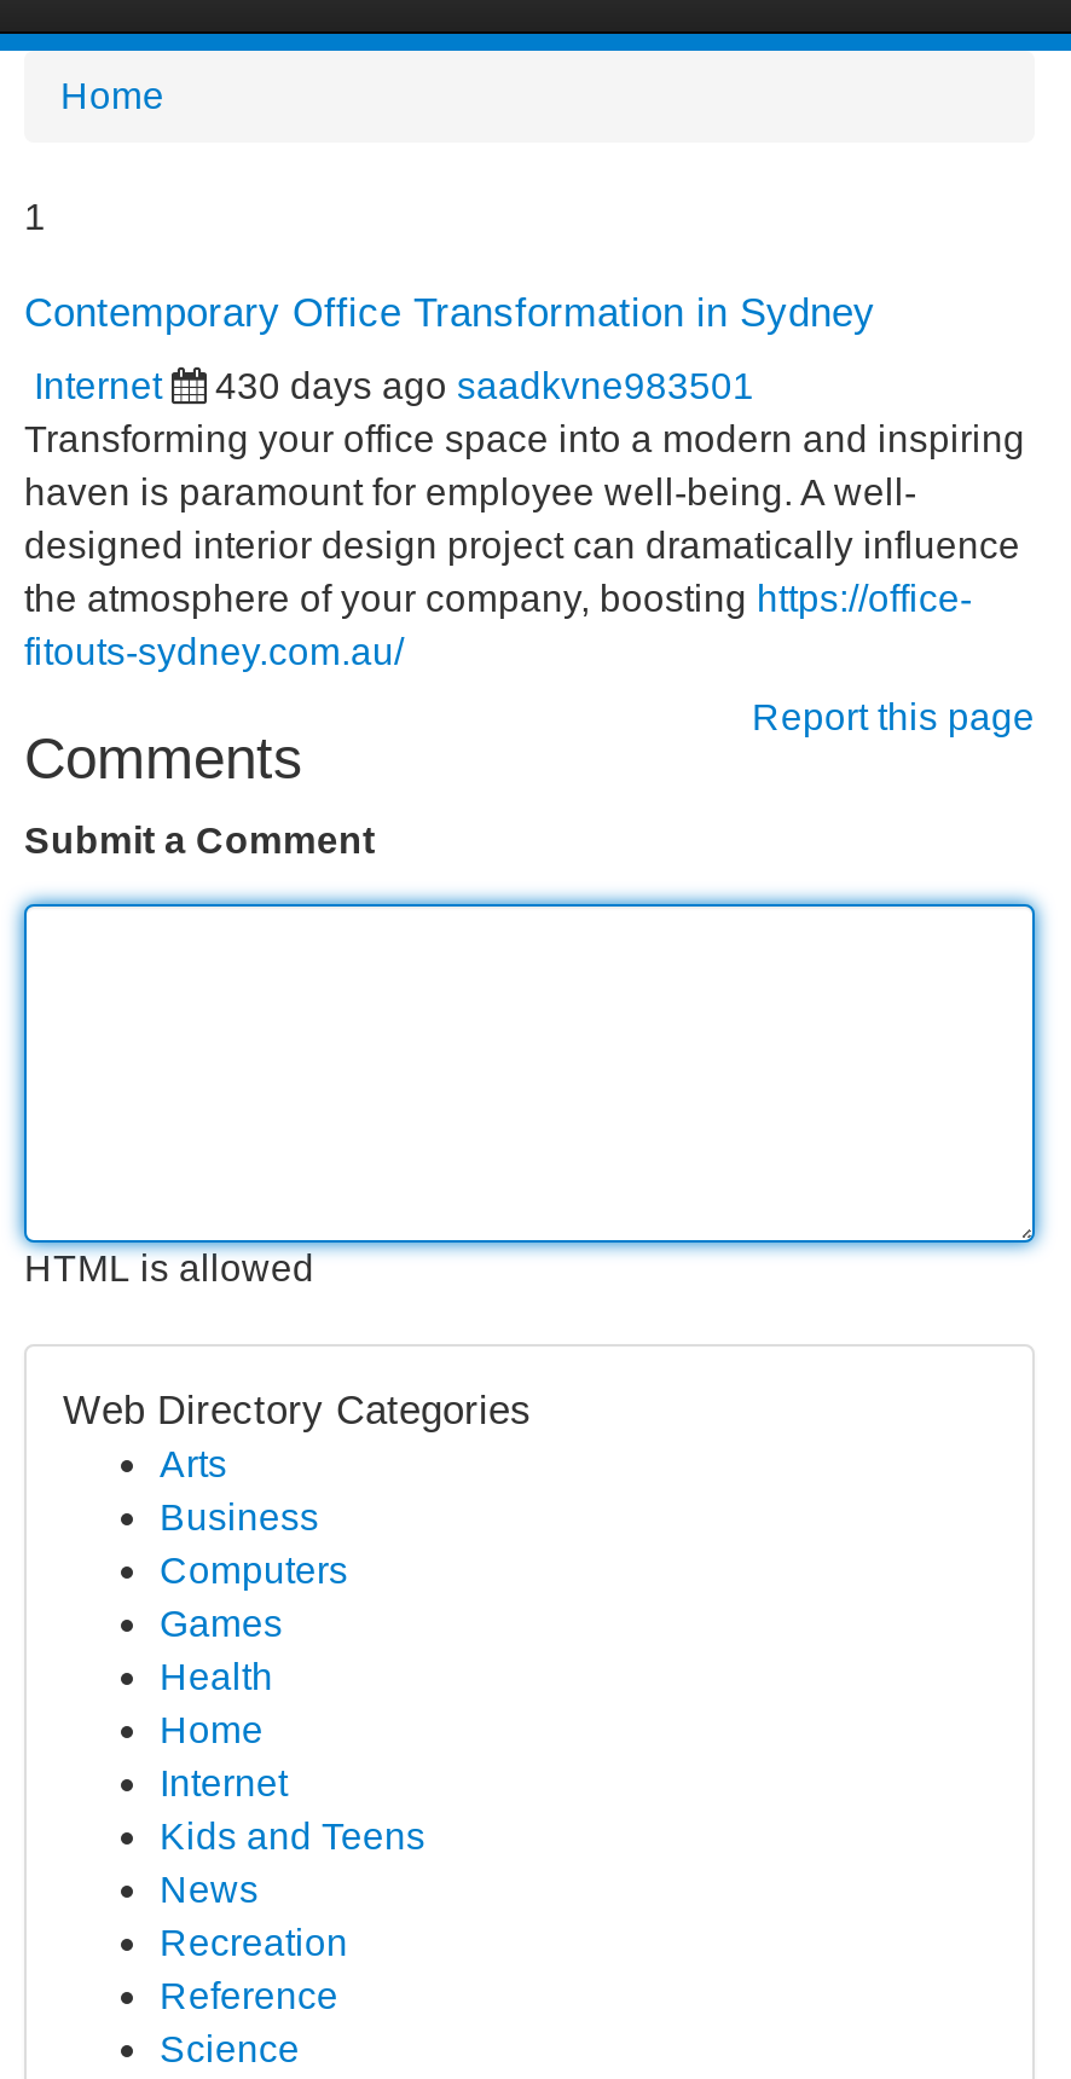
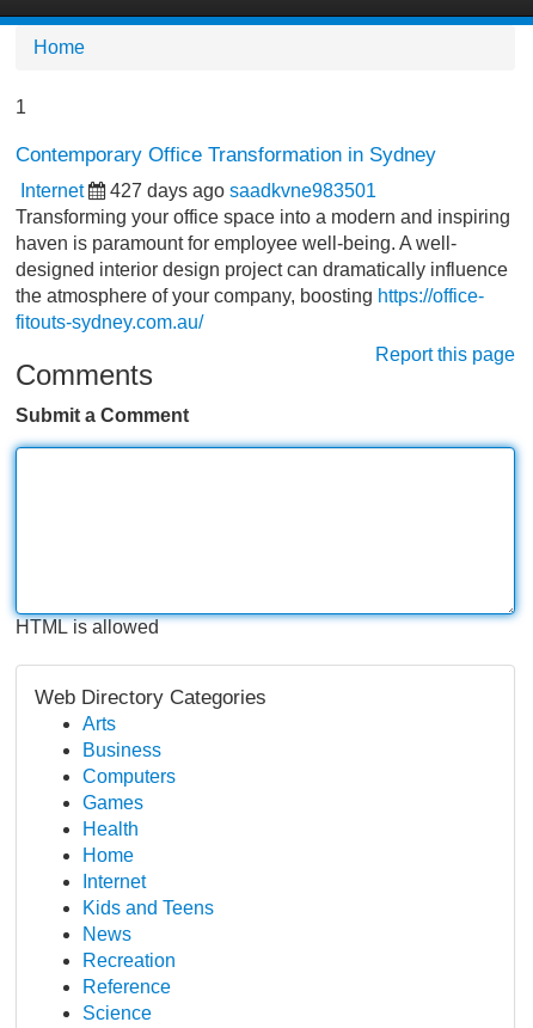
- 430 days ago saadkvne983501
+ 427 days ago saadkvne983501
